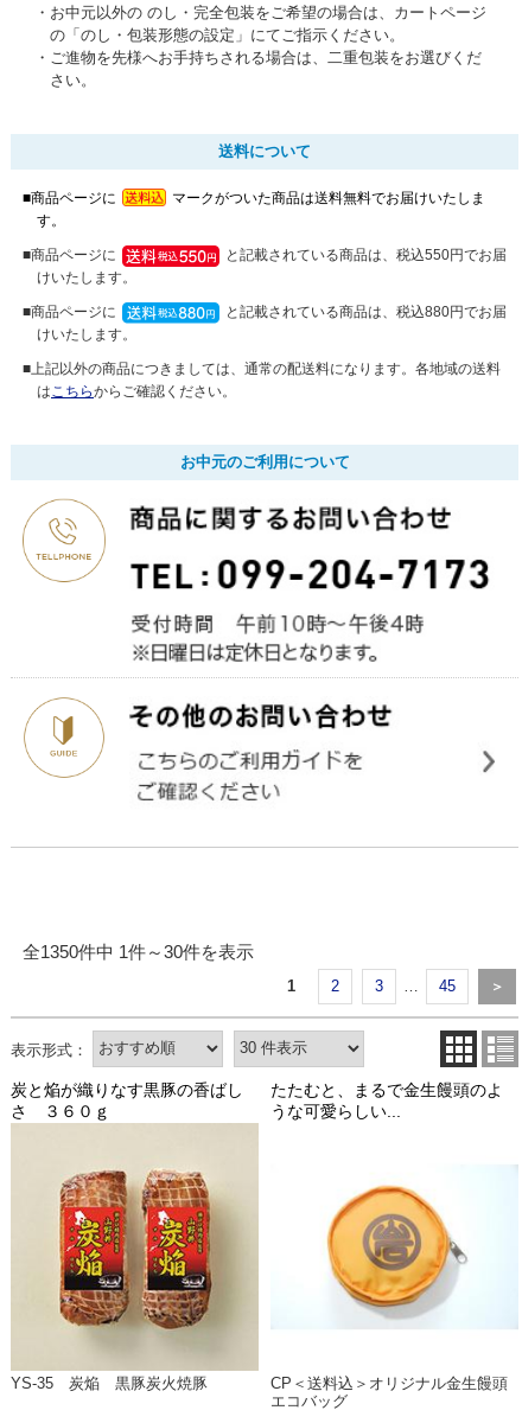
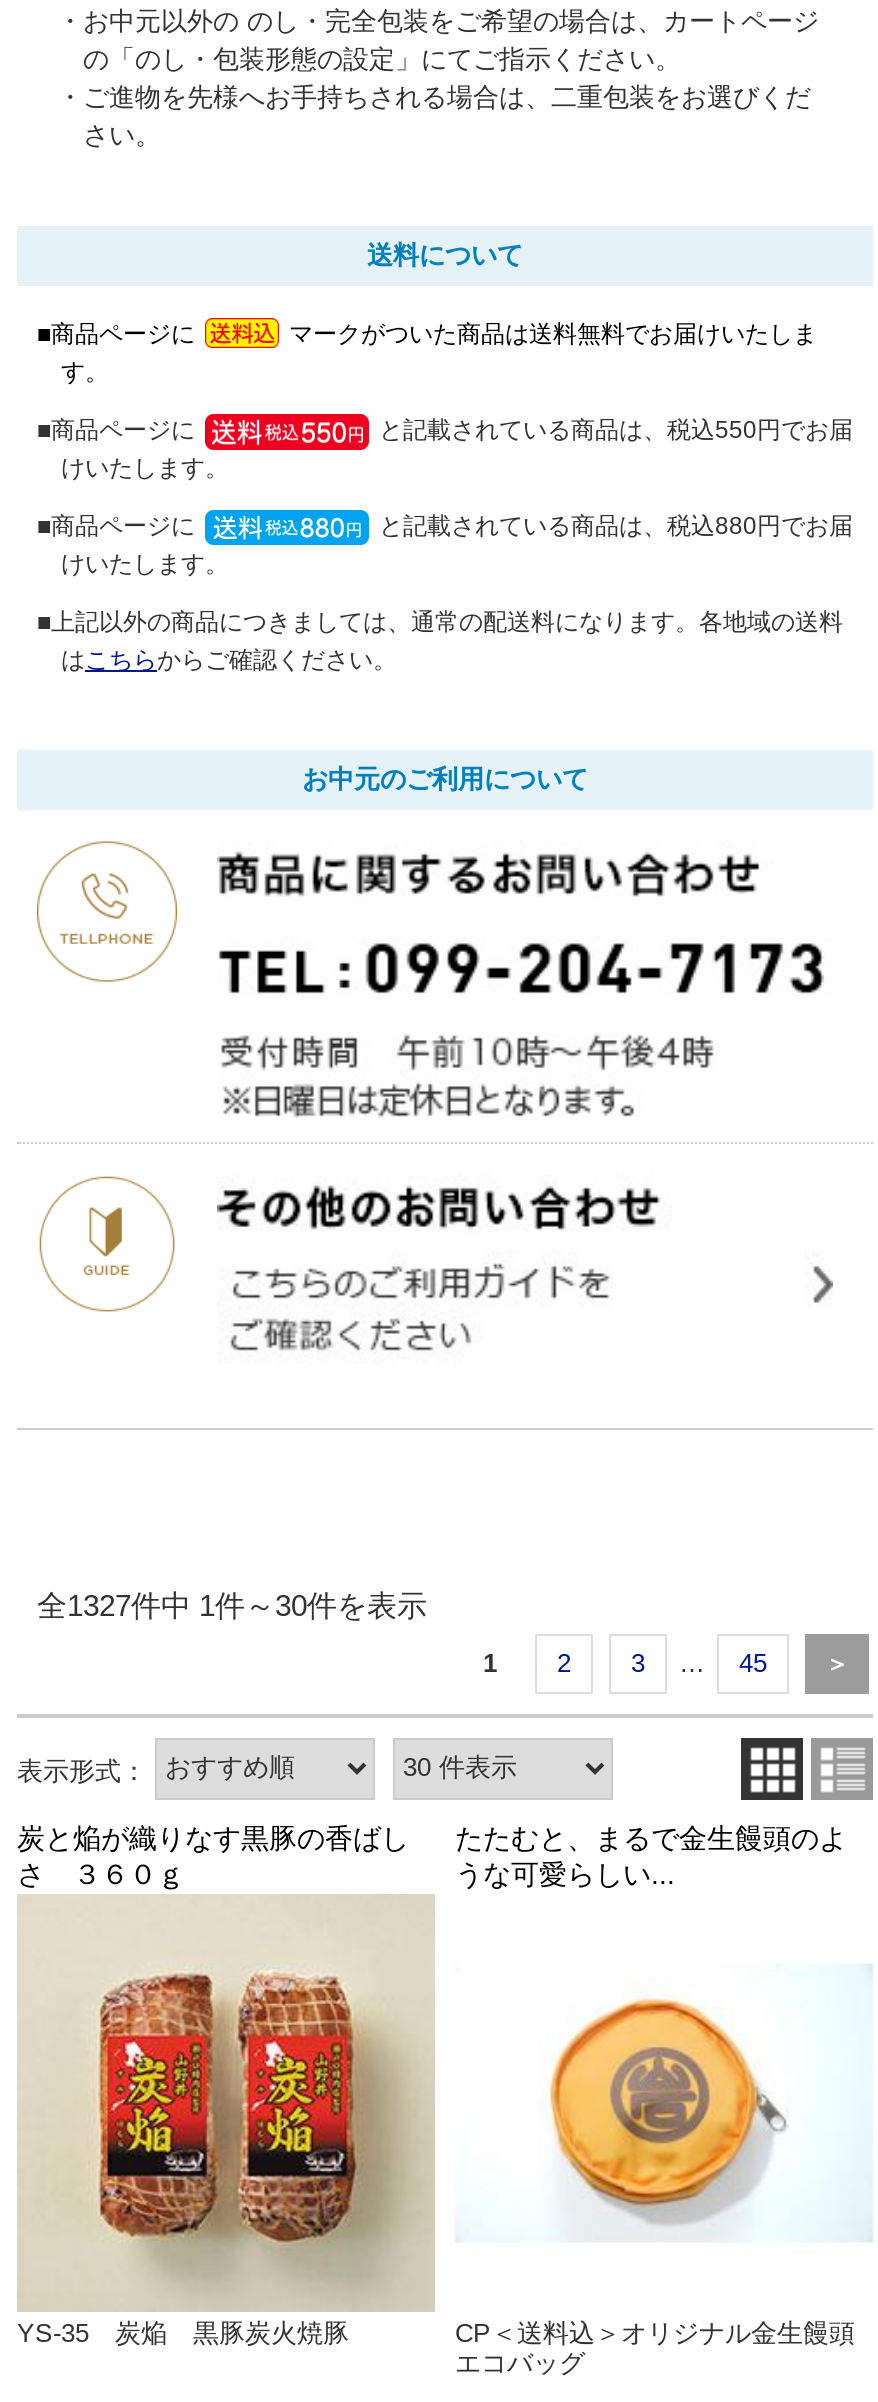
- 全1350件中 1件～30件を表示
+ 全1327件中 1件～30件を表示
